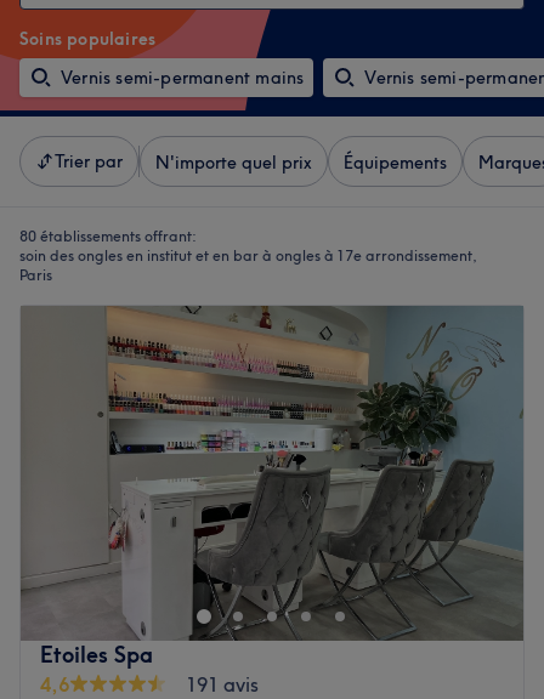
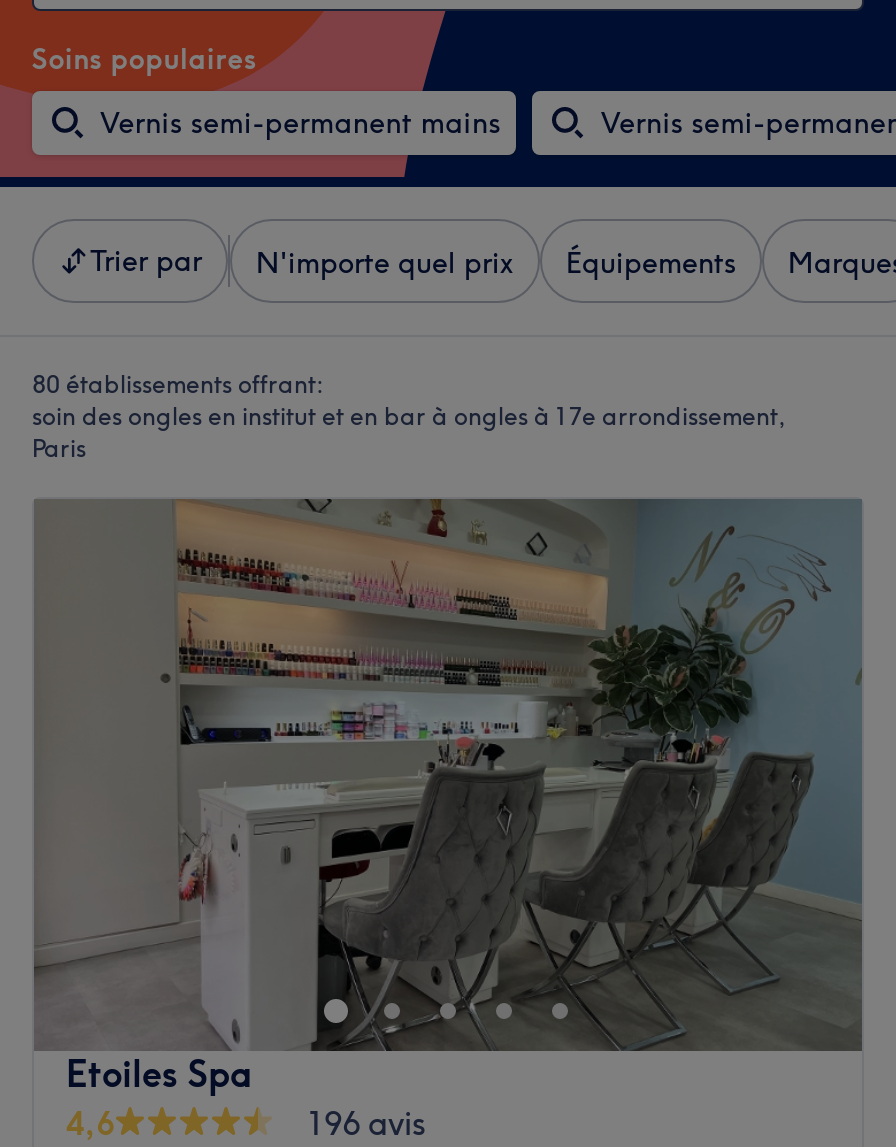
- 191 avis
+ 196 avis
